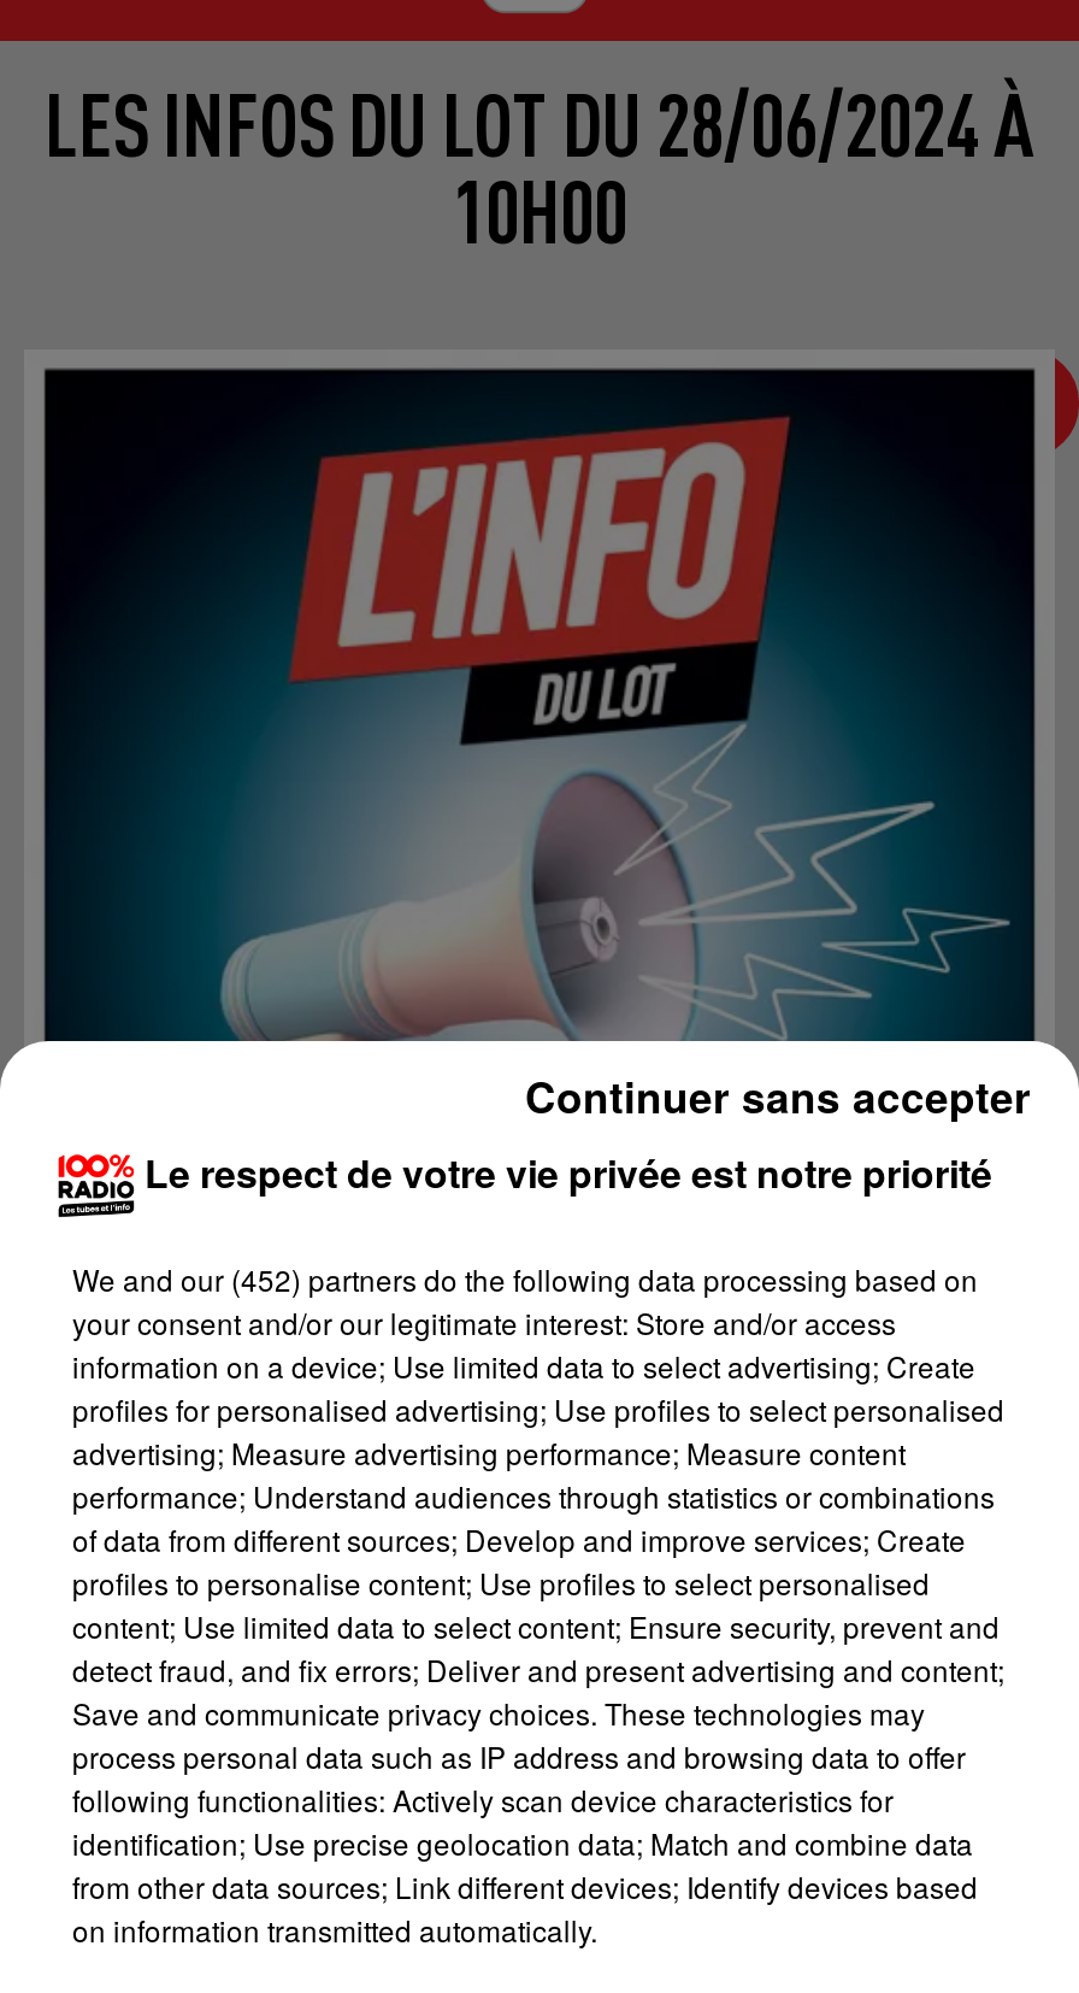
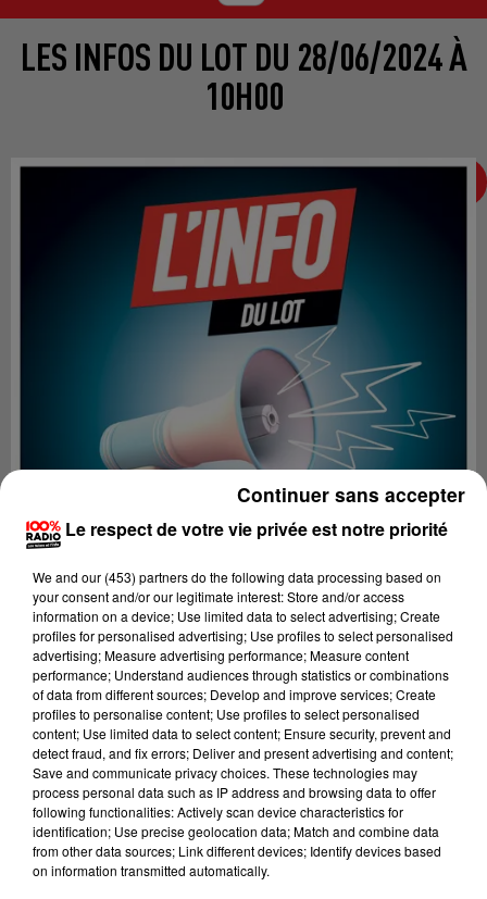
- We and our (452) partners do the following data processing based on
+ We and our (453) partners do the following data processing based on
